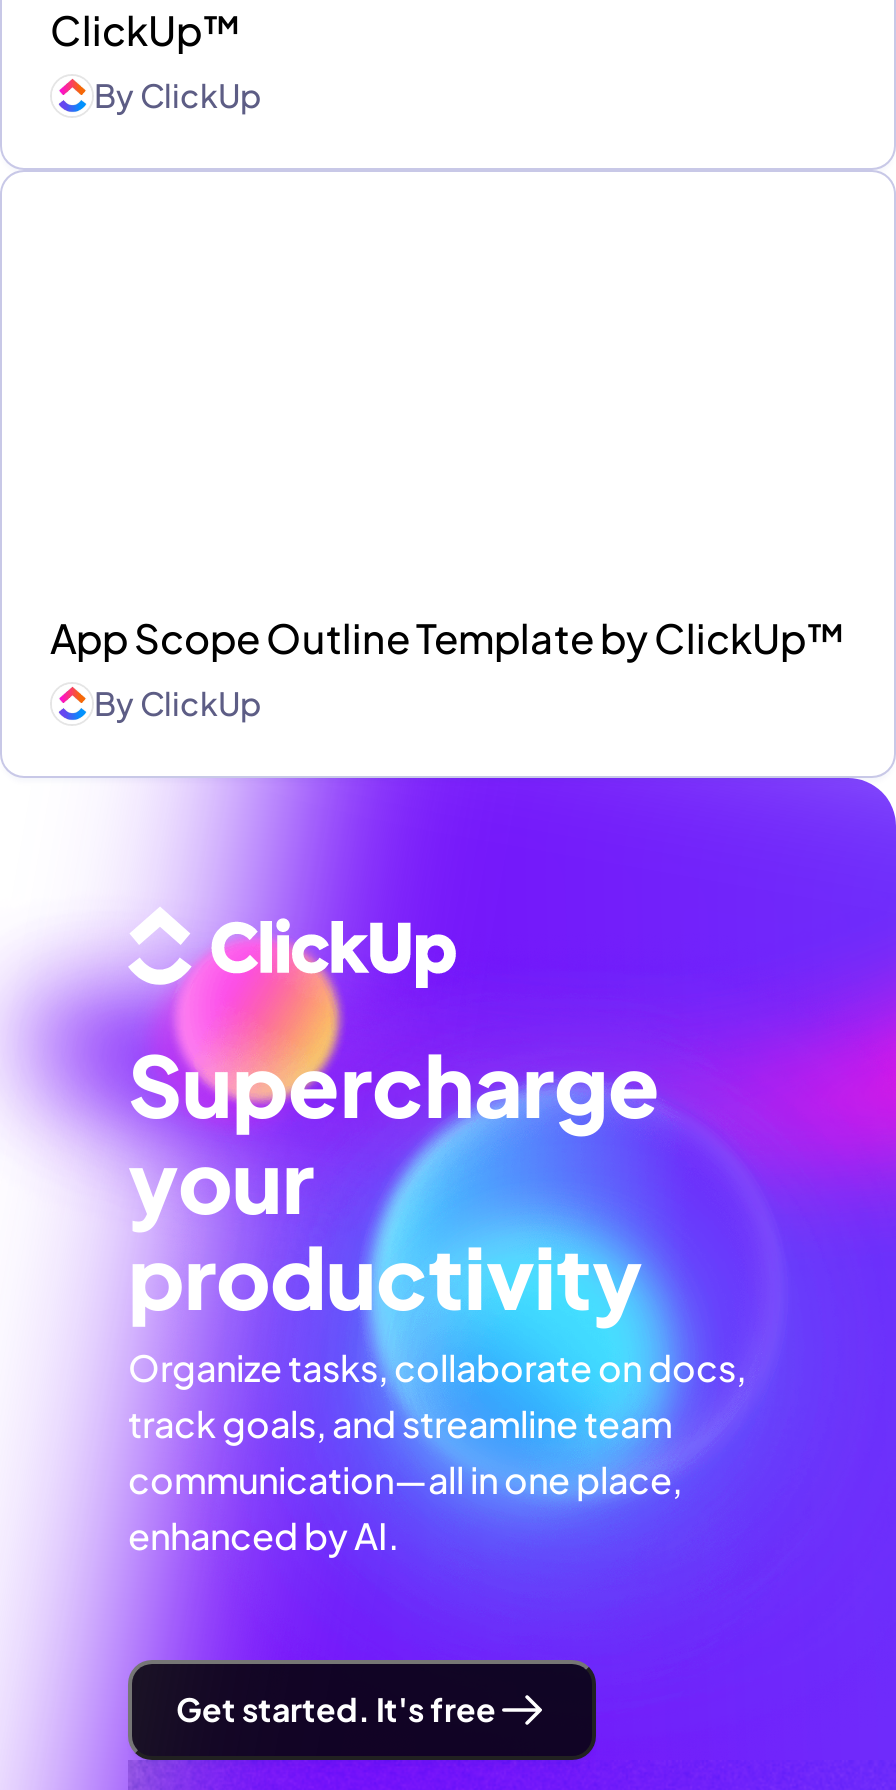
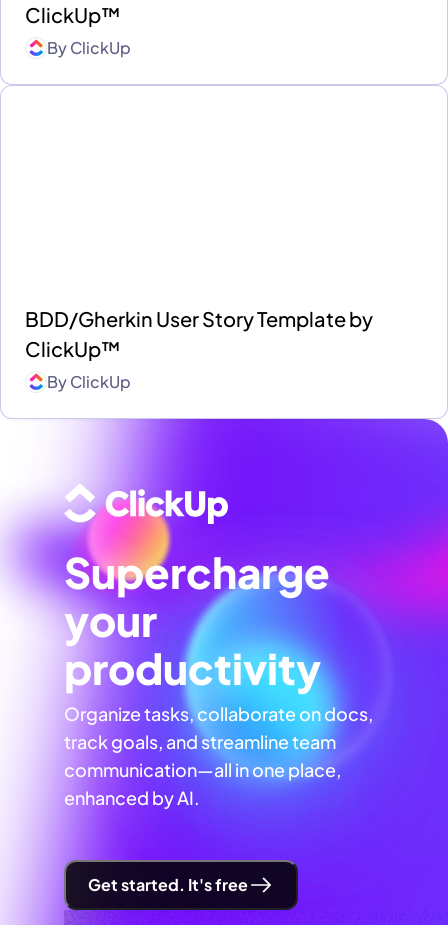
- App Scope Outline Template by ClickUp™
+ BDD/Gherkin User Story Template by
+ ClickUp™
